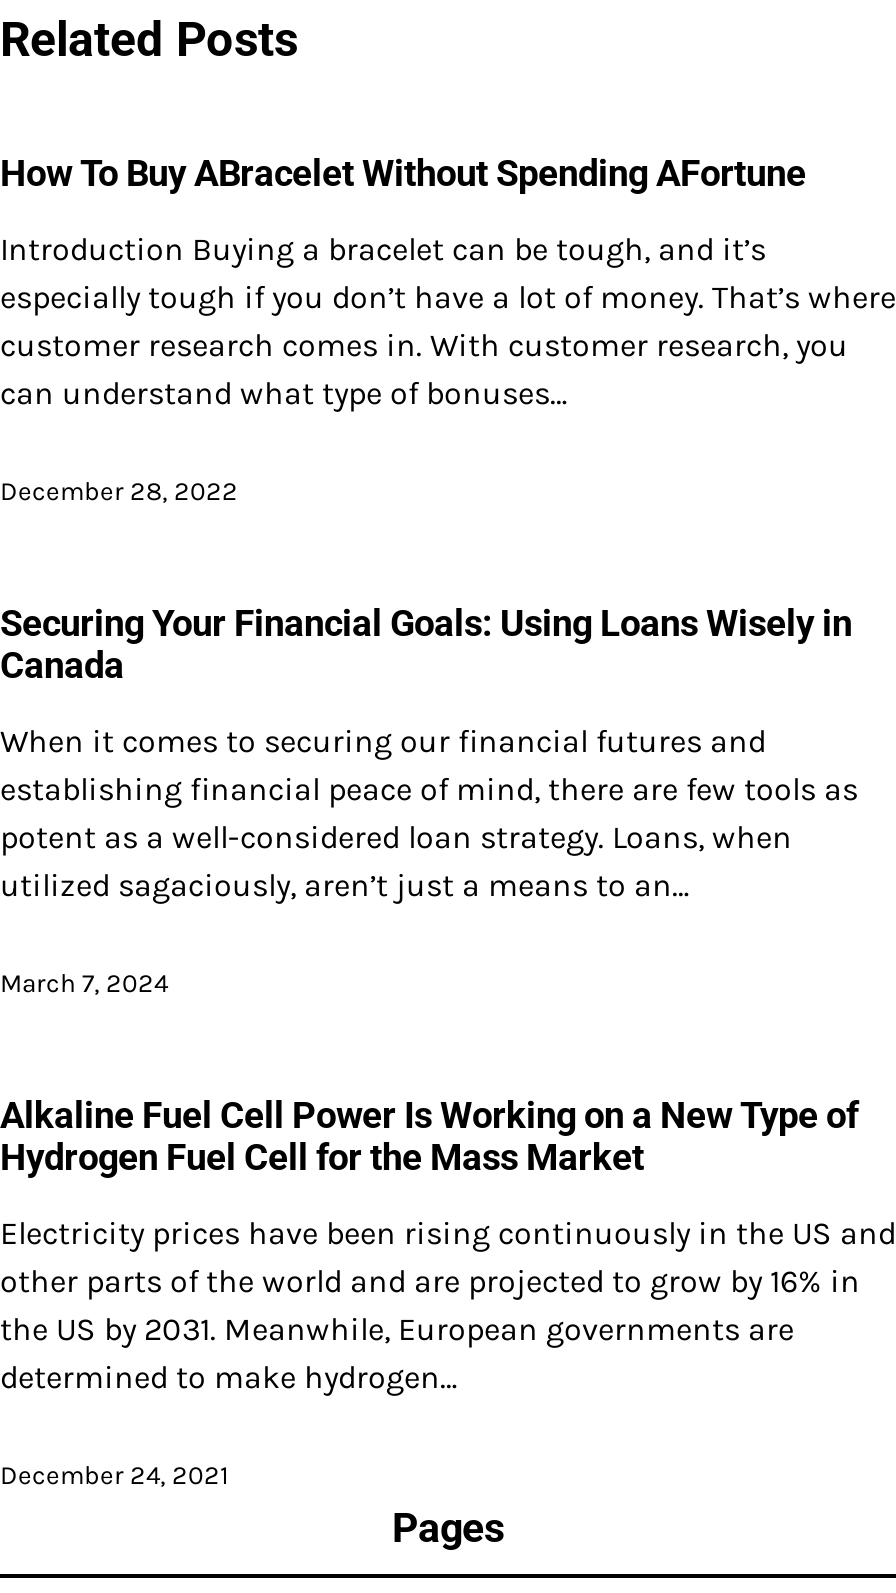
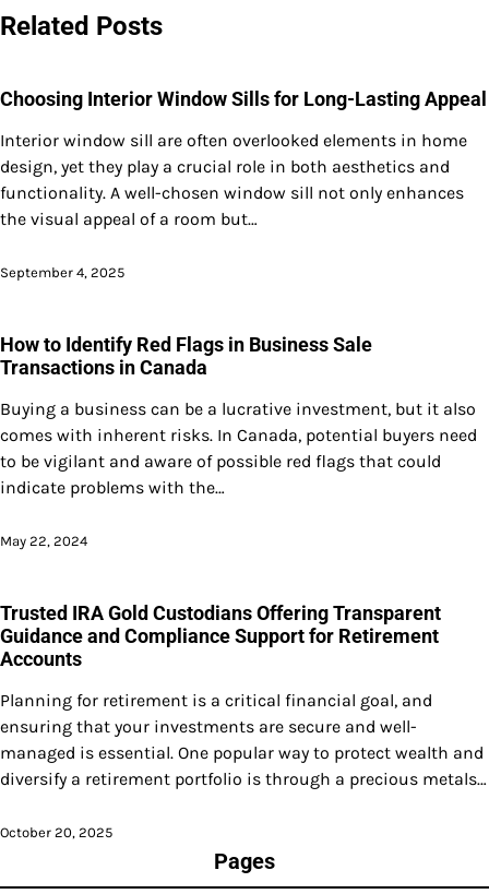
- How To Buy ABracelet Without Spending AFortune
+ Choosing Interior Window Sills for Long-Lasting Appeal

- Introduction Buying a bracelet can be tough, and it’s
- especially tough if you don’t have a lot of money. That’s where
- customer research comes in. With customer research, you
- can understand what type of bonuses…
+ Interior window sill are often overlooked elements in home
+ design, yet they play a crucial role in both aesthetics and
+ functionality. A well-chosen window sill not only enhances
+ the visual appeal of a room but…

- December 28, 2022
+ September 4, 2025

- Securing Your Financial Goals: Using Loans Wisely in
- Canada
+ How to Identify Red Flags in Business Sale
+ Transactions in Canada

- When it comes to securing our financial futures and
- establishing financial peace of mind, there are few tools as
- potent as a well-considered loan strategy. Loans, when
- utilized sagaciously, aren’t just a means to an…
+ Buying a business can be a lucrative investment, but it also
+ comes with inherent risks. In Canada, potential buyers need
+ to be vigilant and aware of possible red flags that could
+ indicate problems with the…

- March 7, 2024
+ May 22, 2024

- Alkaline Fuel Cell Power Is Working on a New Type of
- Hydrogen Fuel Cell for the Mass Market
+ Trusted IRA Gold Custodians Offering Transparent
+ Guidance and Compliance Support for Retirement
+ Accounts

- Electricity prices have been rising continuously in the US and
- other parts of the world and are projected to grow by 16% in
- the US by 2031. Meanwhile, European governments are
- determined to make hydrogen…
+ Planning for retirement is a critical financial goal, and
+ ensuring that your investments are secure and well-
+ managed is essential. One popular way to protect wealth and
+ diversify a retirement portfolio is through a precious metals…

- December 24, 2021
+ October 20, 2025
